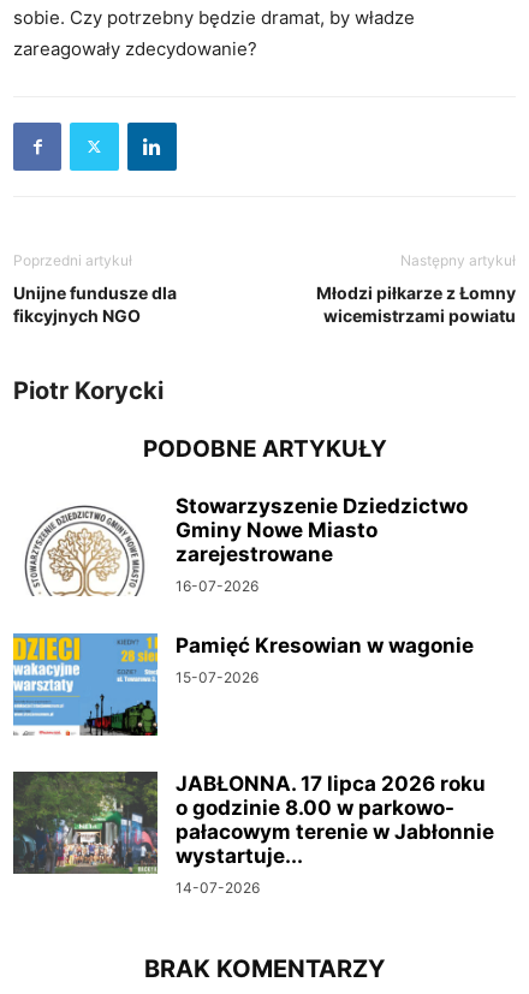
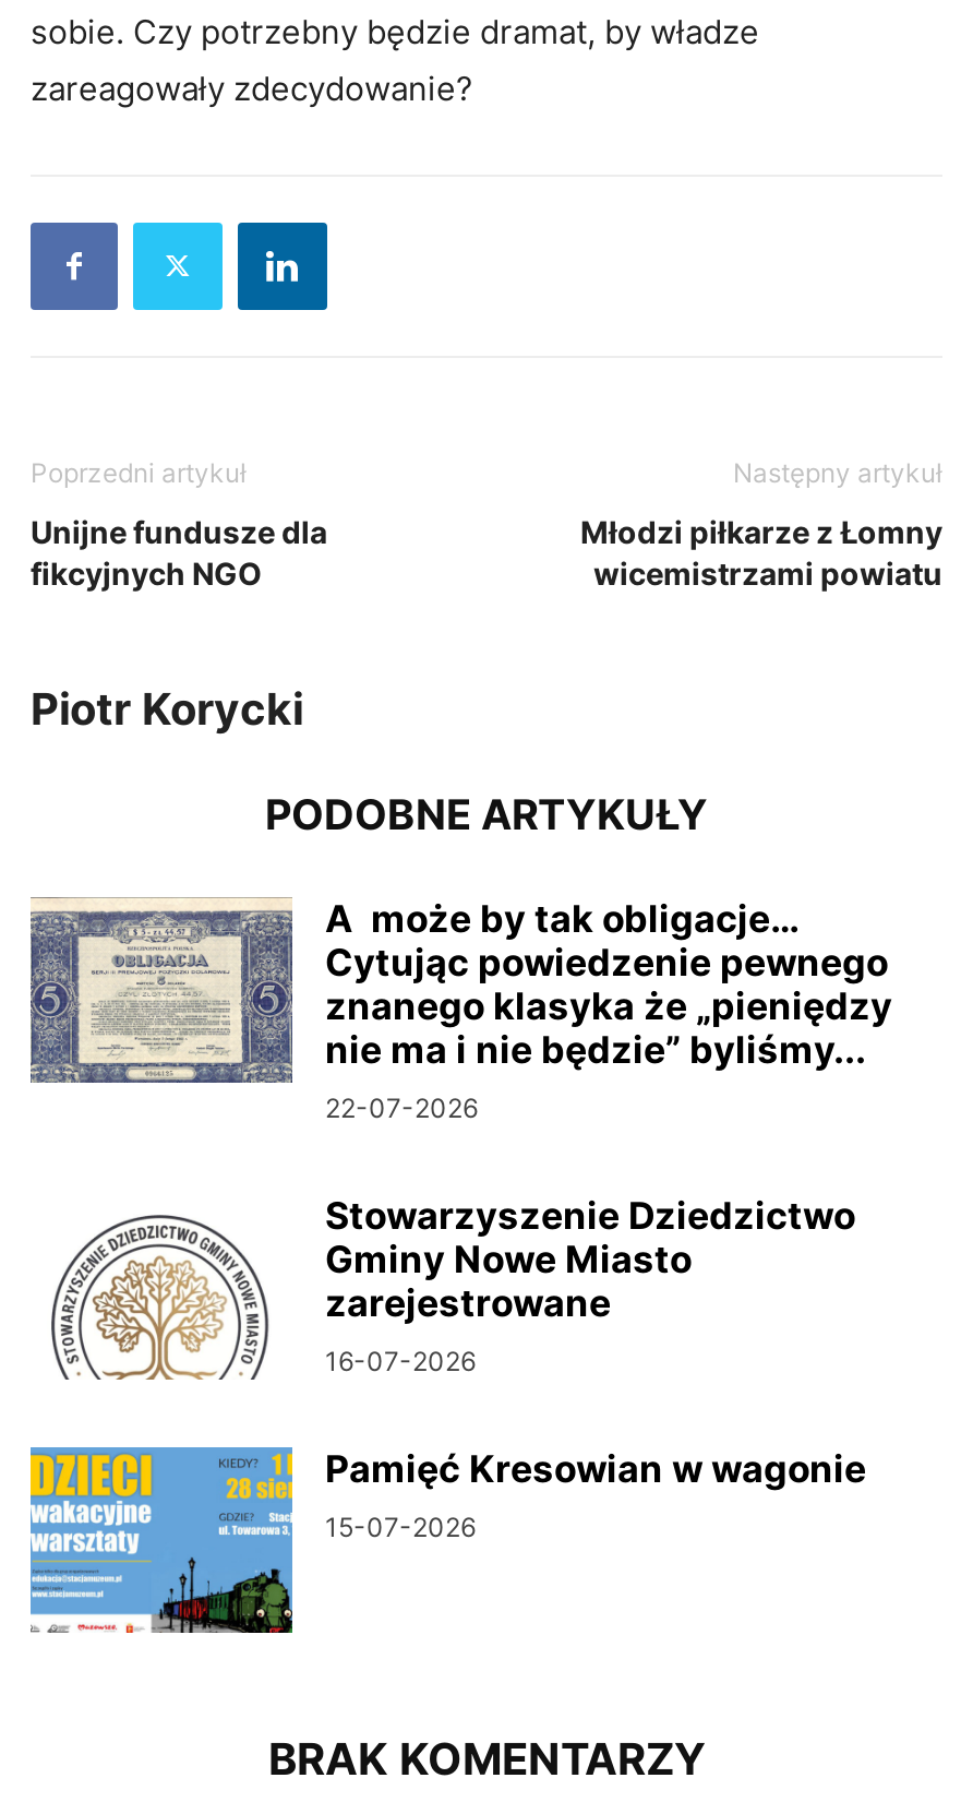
+ [image]
+ A może by tak obligacje…
+ Cytując powiedzenie pewnego
+ znanego klasyka że „pieniędzy
+ nie ma i nie będzie” byliśmy...
+ 22-07-2026

moved down: [image] | Stowarzyszenie Dziedzictwo | Gminy Nowe Miasto | zarejestrowane | 16-07-2026 | Pamięć Kresowian w wagonie | 15-07-2026

moved down: [image]

- [image]
- JABŁONNA. 17 lipca 2026 roku
- o godzinie 8.00 w parkowo-
- pałacowym terenie w Jabłonnie
- wystartuje...
- 14-07-2026
